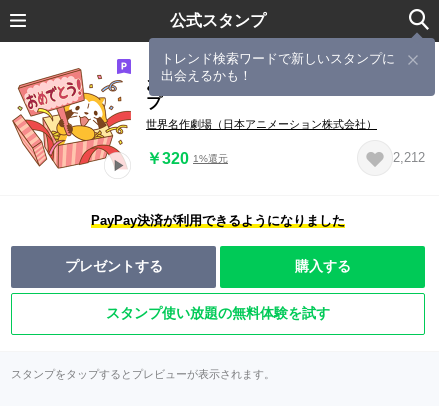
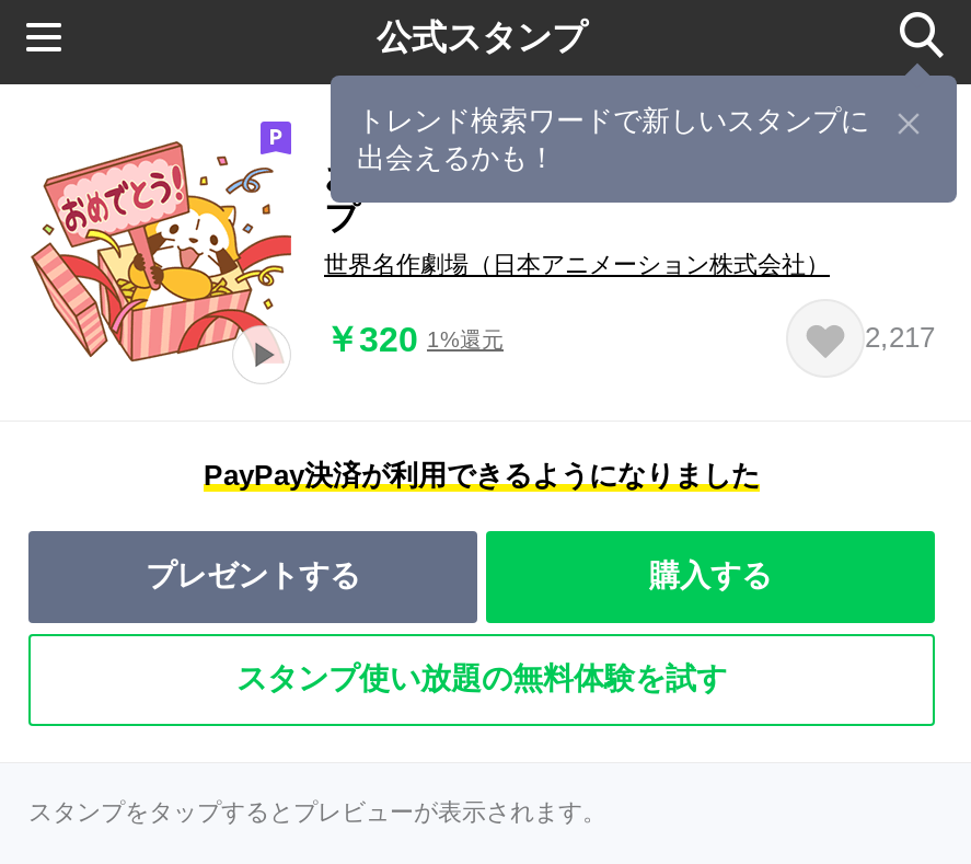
- 2,212
+ 2,217
